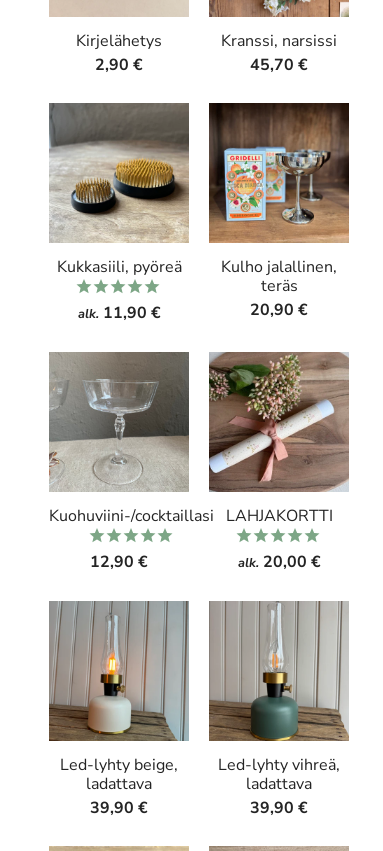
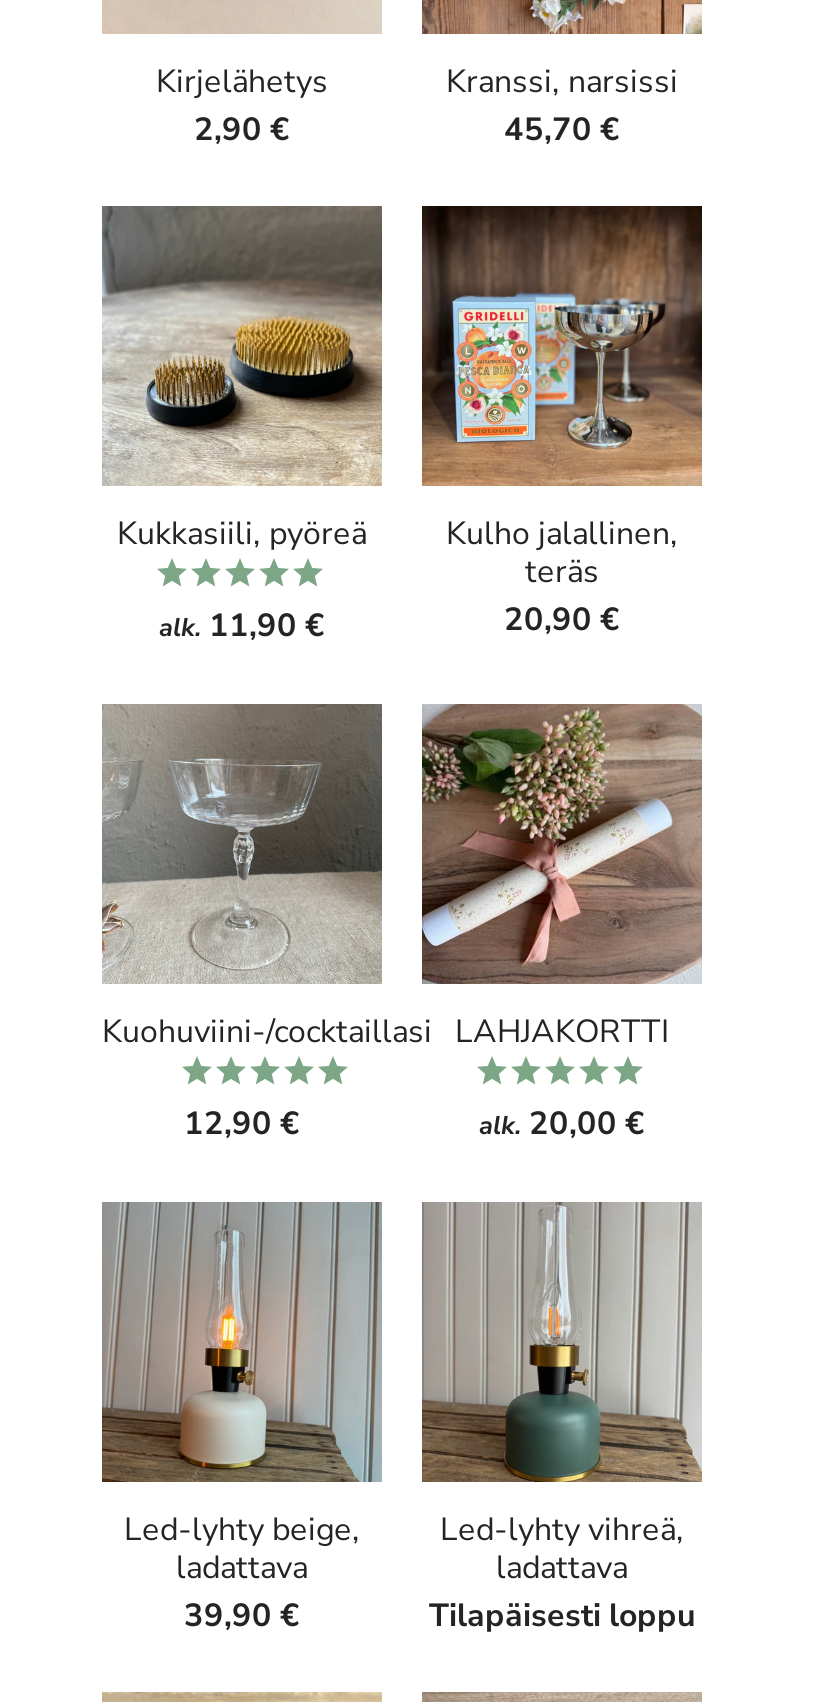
- 39,90 €
+ Tilapäisesti loppu
